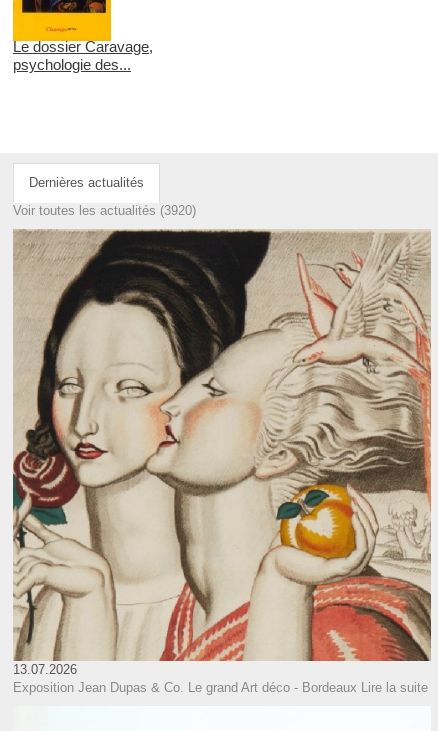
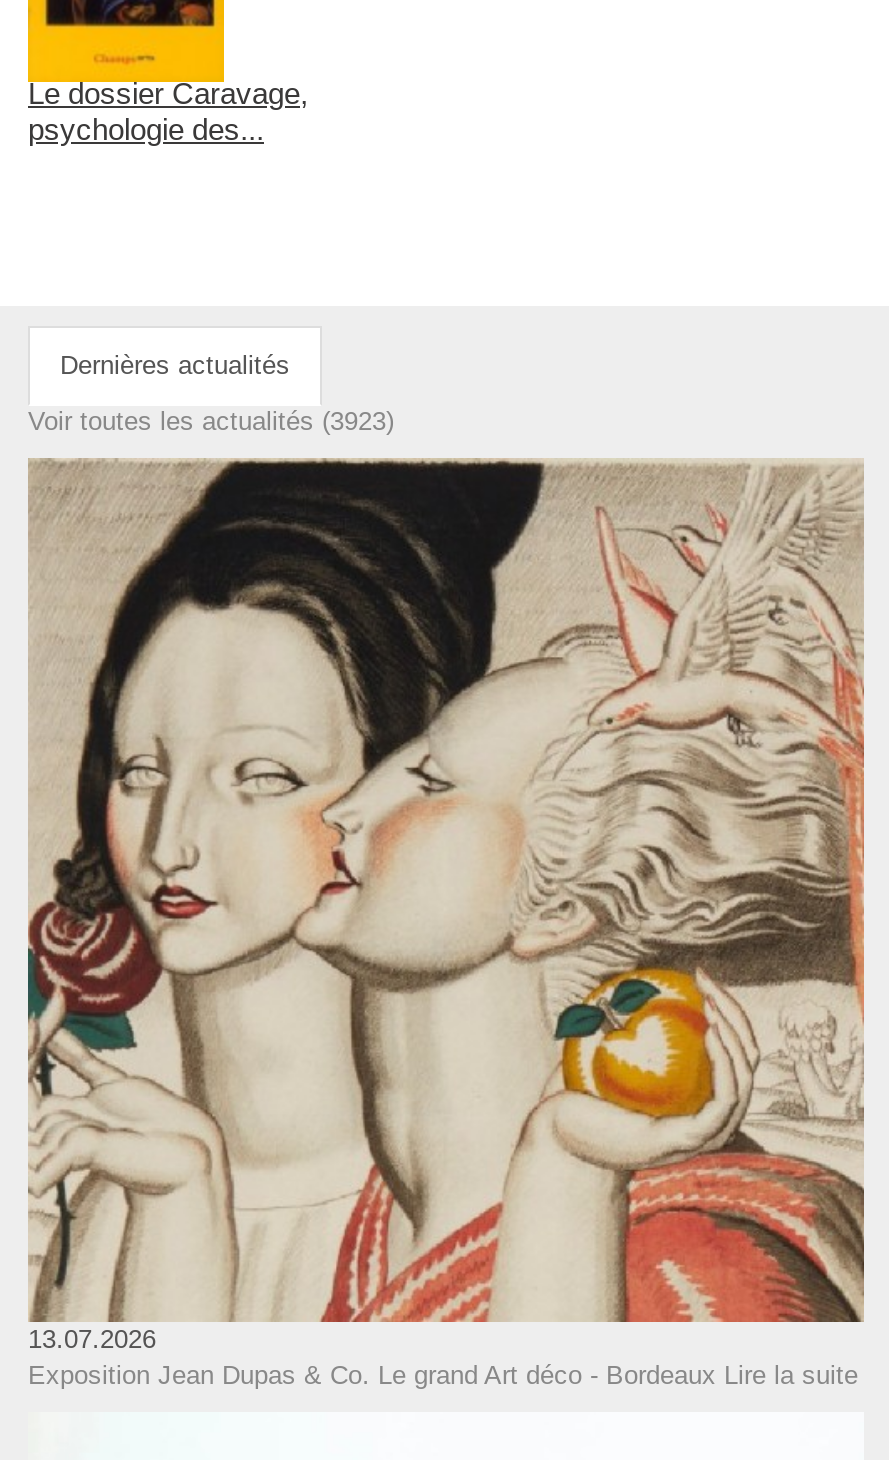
- Voir toutes les actualités (3920)
+ Voir toutes les actualités (3923)
